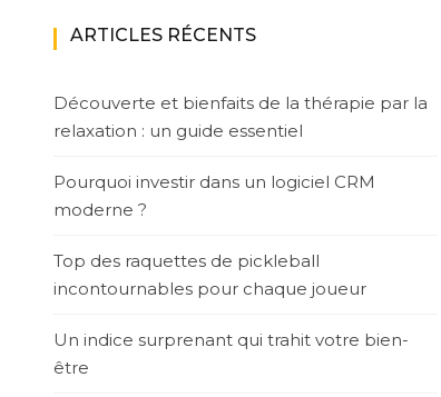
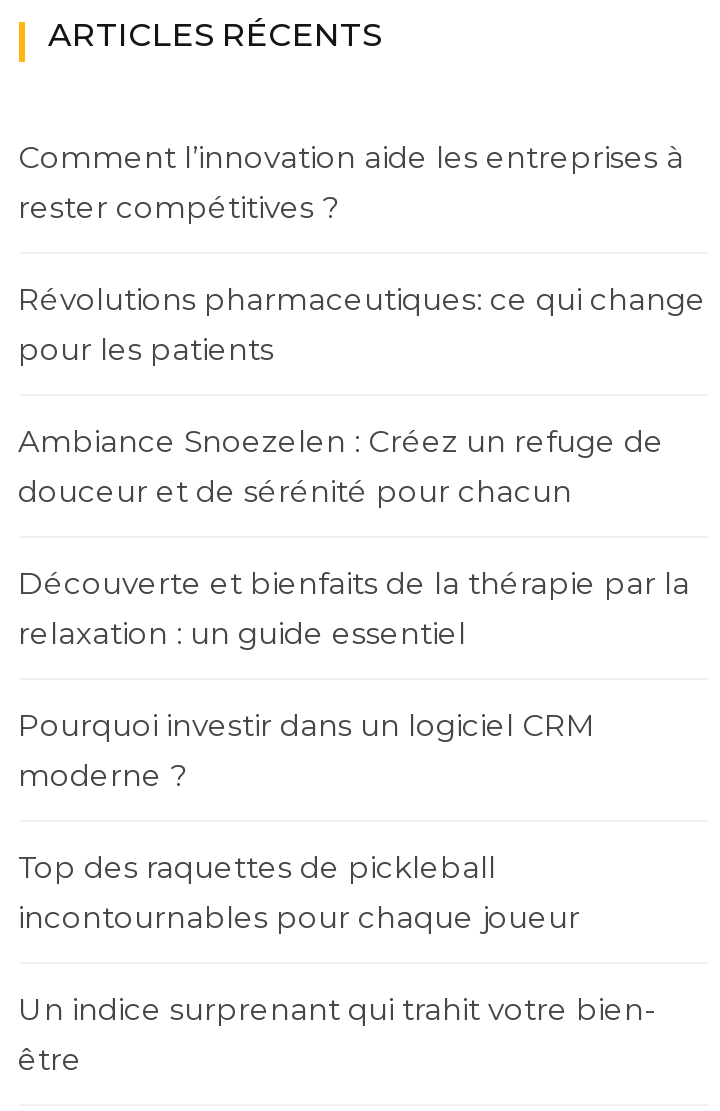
+ Comment l’innovation aide les entreprises à
+ rester compétitives ?
+ Révolutions pharmaceutiques: ce qui change
+ pour les patients
+ Ambiance Snoezelen : Créez un refuge de
+ douceur et de sérénité pour chacun
